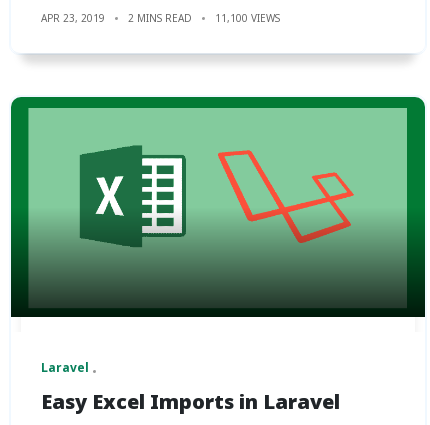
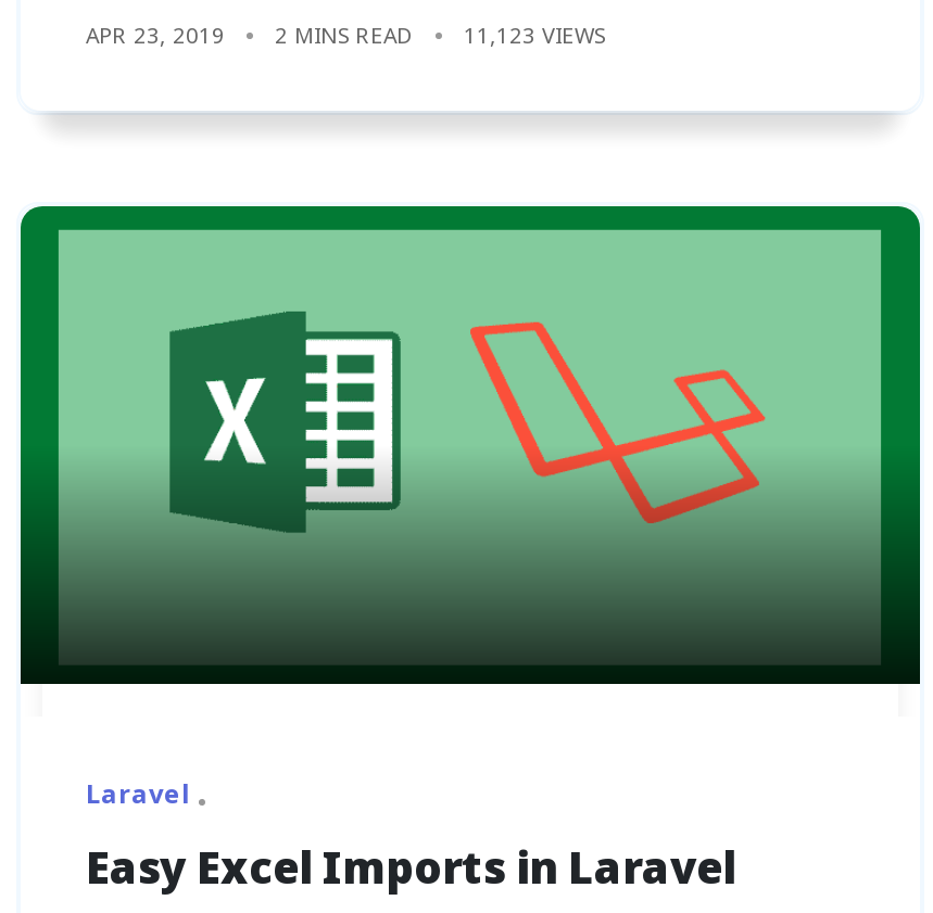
- APR 23, 2019 2 MINS READ 11,100 VIEWS
+ APR 23, 2019 2 MINS READ 11,123 VIEWS
